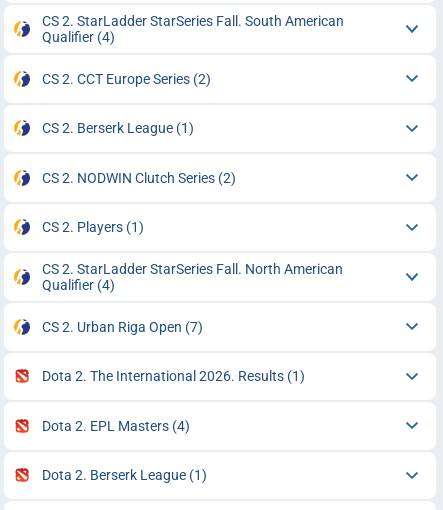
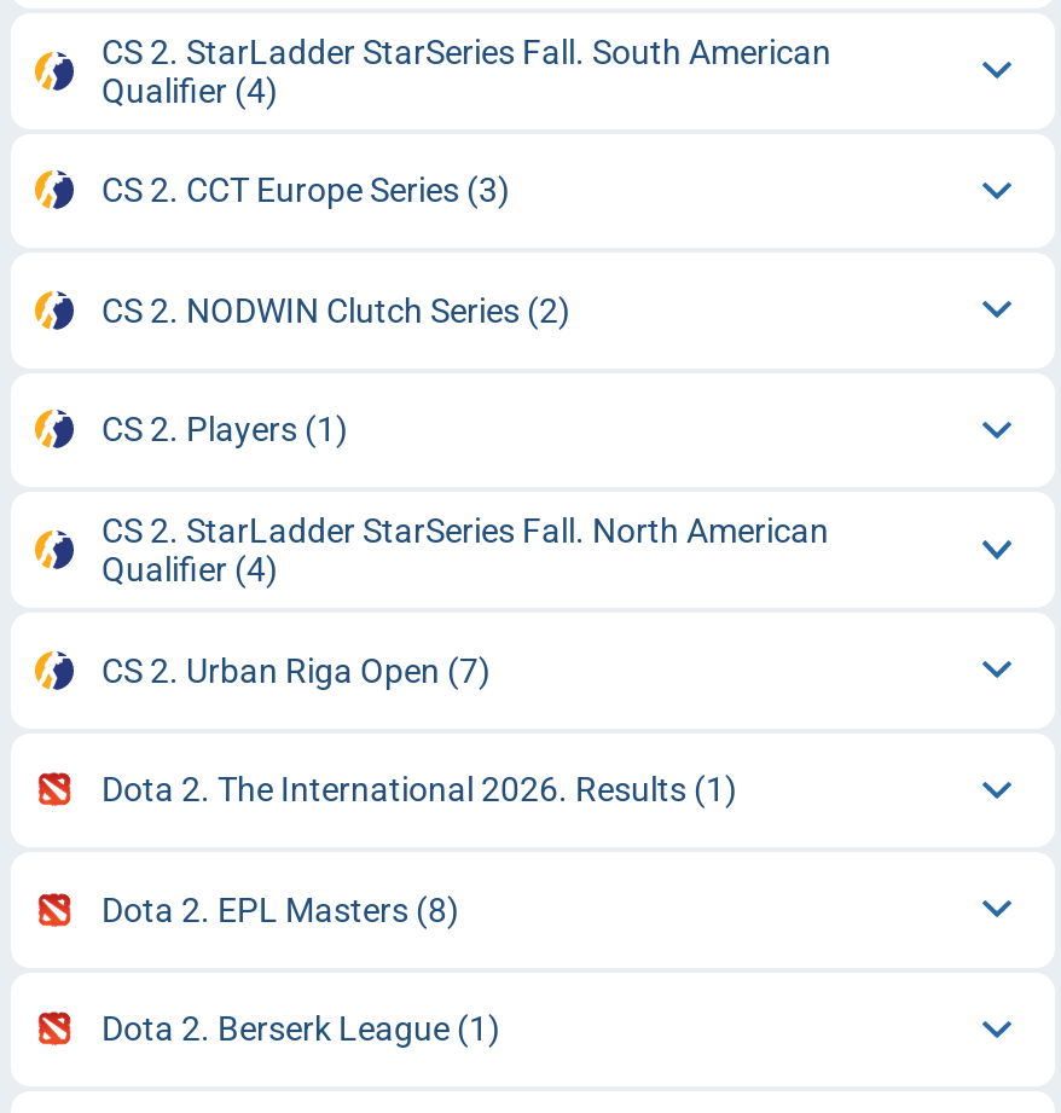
- CS 2. CCT Europe Series (2)
- CS 2. Berserk League (1)
+ CS 2. CCT Europe Series (3)

- Dota 2. EPL Masters (4)
+ Dota 2. EPL Masters (8)
